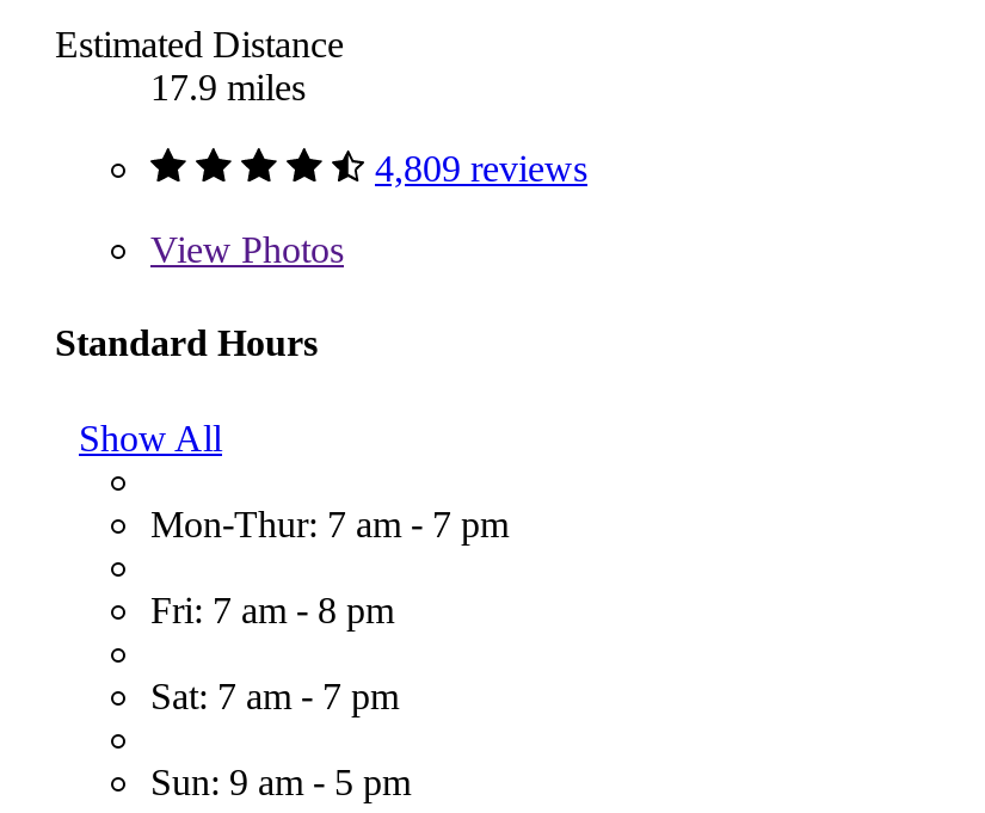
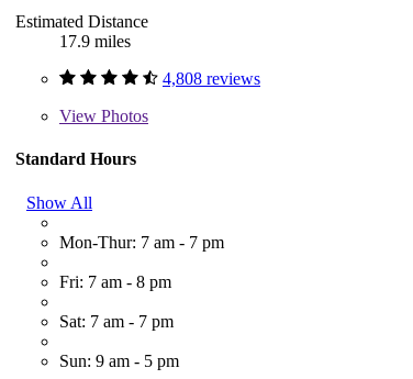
- 4,809 reviews
+ 4,808 reviews
